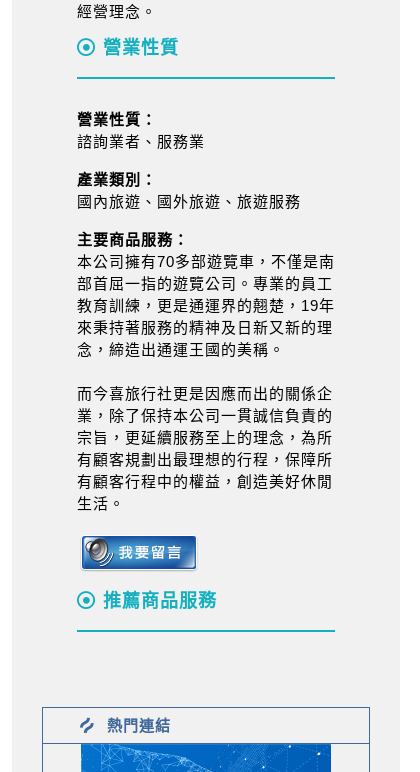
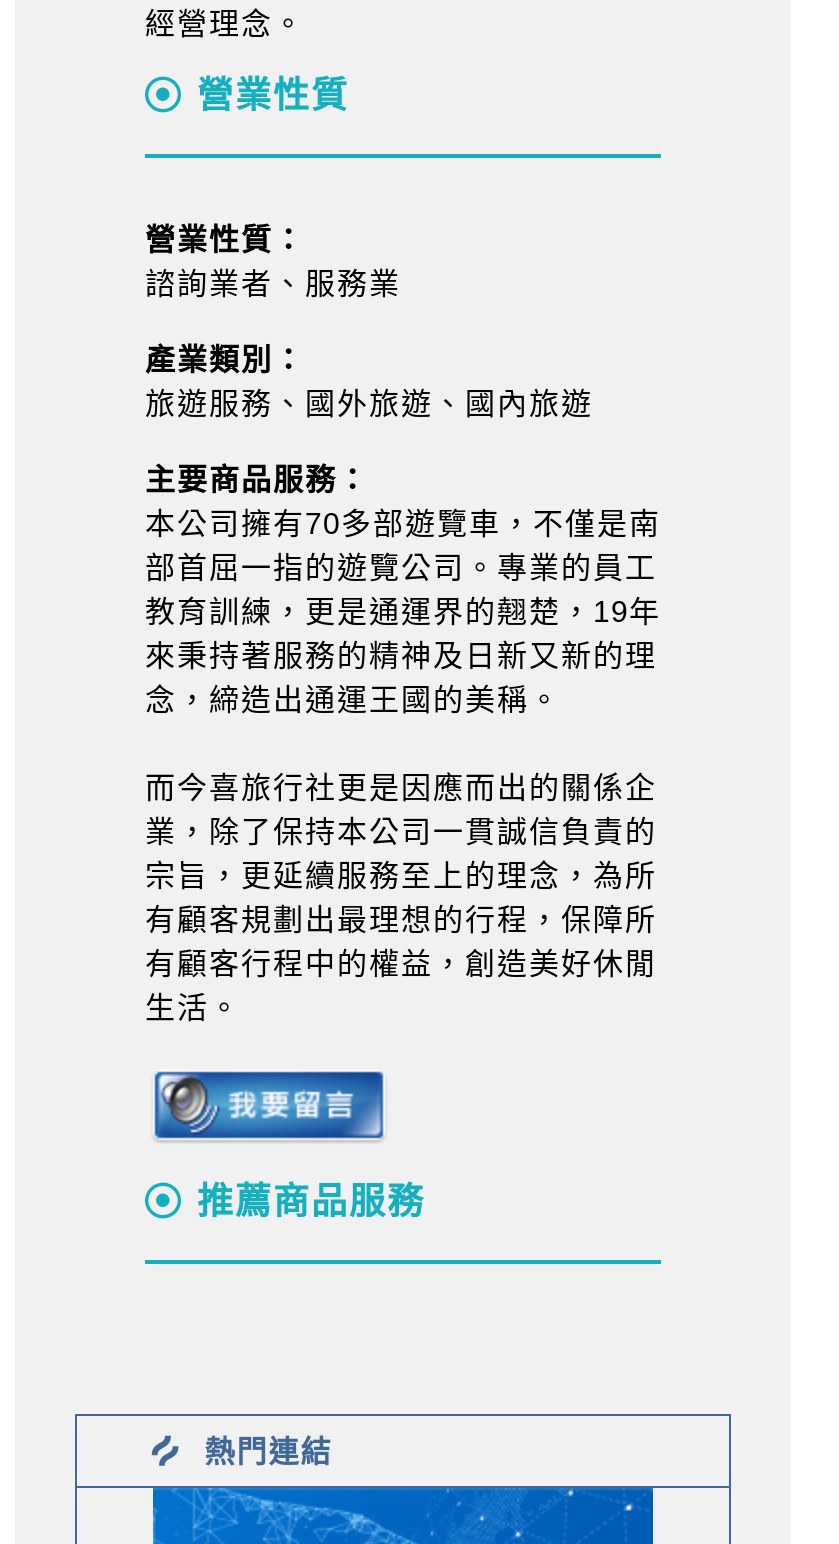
- 國內旅遊、國外旅遊、旅遊服務
+ 旅遊服務、國外旅遊、國內旅遊
